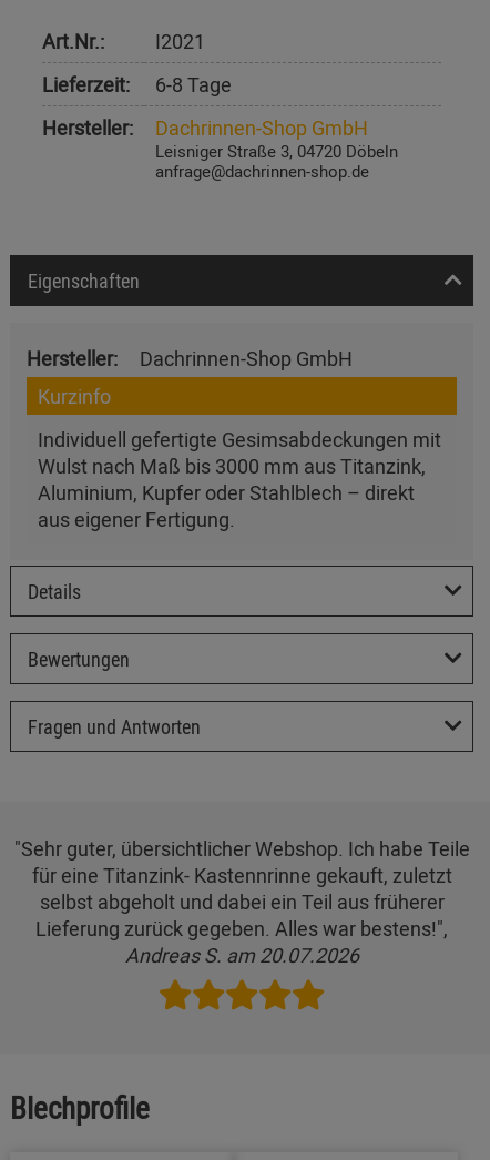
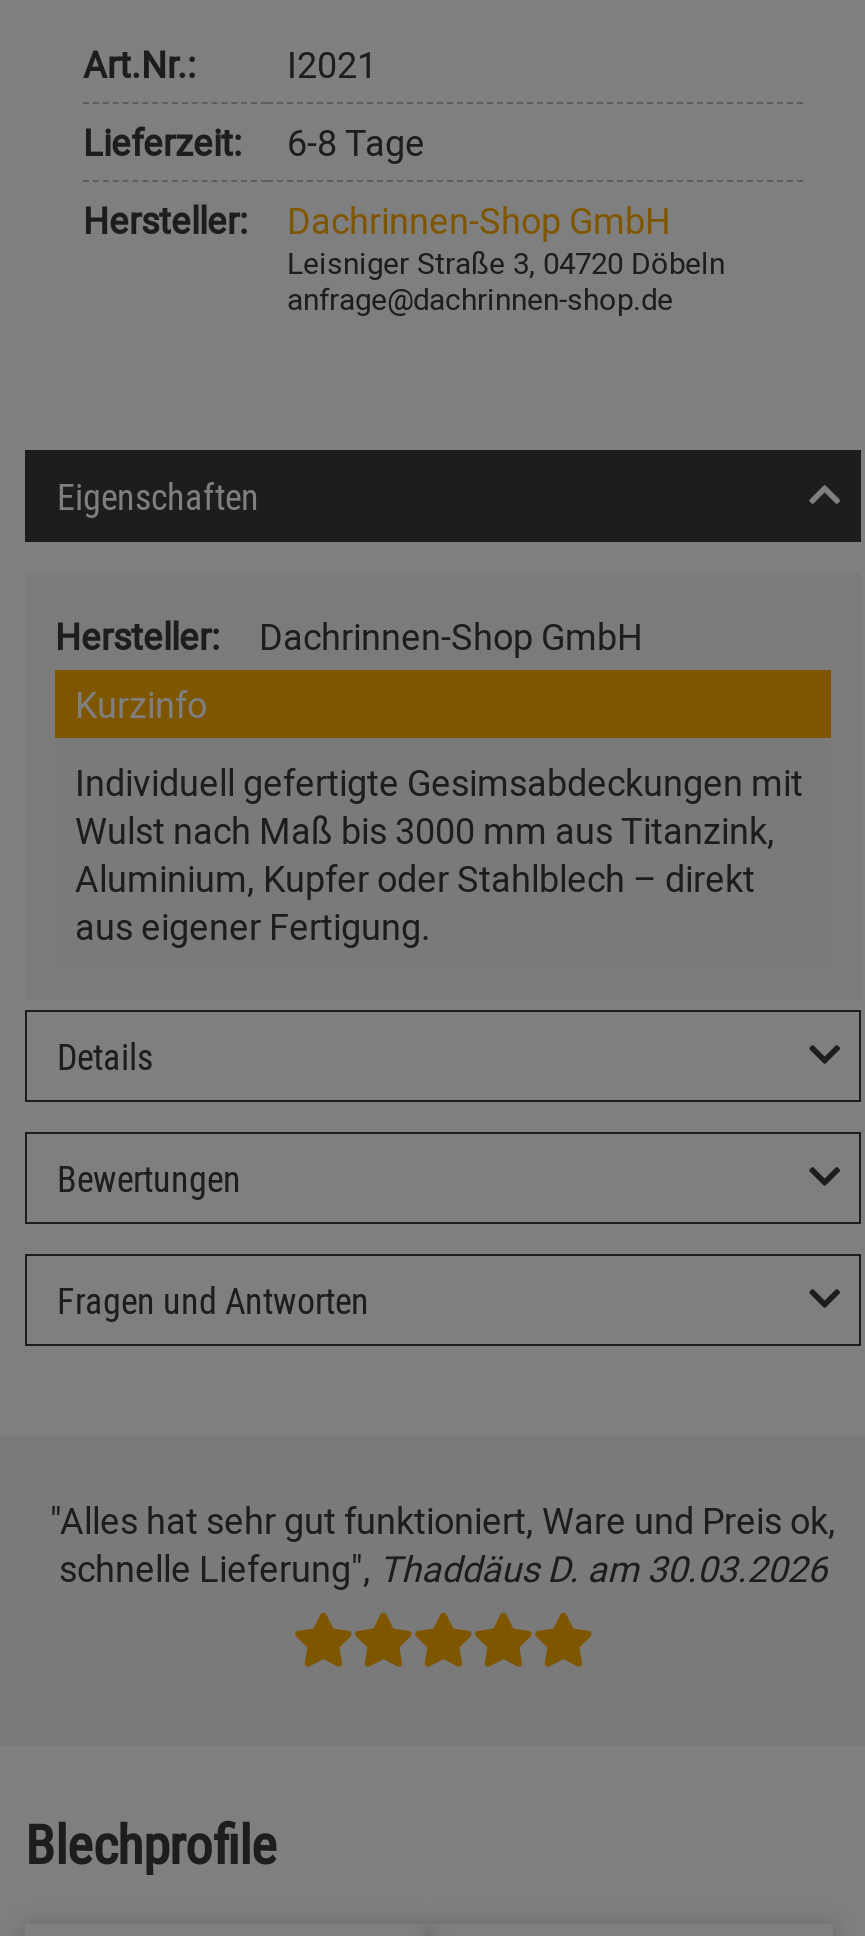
- "Sehr guter, übersichtlicher Webshop. Ich habe Teile
- für eine Titanzink- Kastennrinne gekauft, zuletzt
- selbst abgeholt und dabei ein Teil aus früherer
- Lieferung zurück gegeben. Alles war bestens!",
- Andreas S. am 20.07.2026
+ "Alles hat sehr gut funktioniert, Ware und Preis ok,
+ schnelle Lieferung", Thaddäus D. am 30.03.2026
